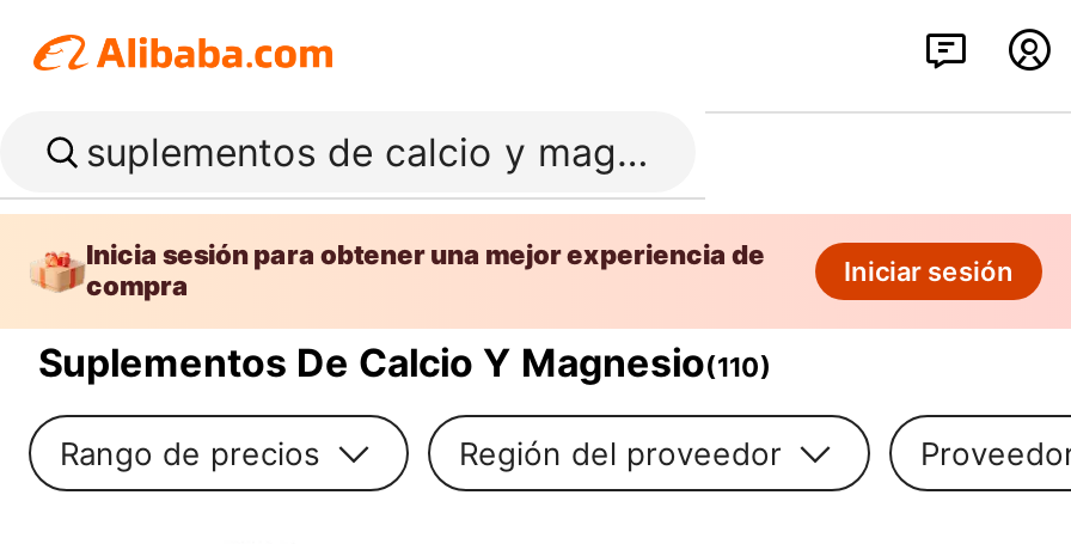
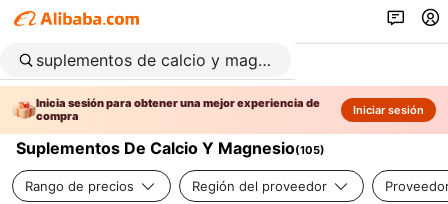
- Suplementos De Calcio Y Magnesio(110)
+ Suplementos De Calcio Y Magnesio(105)
